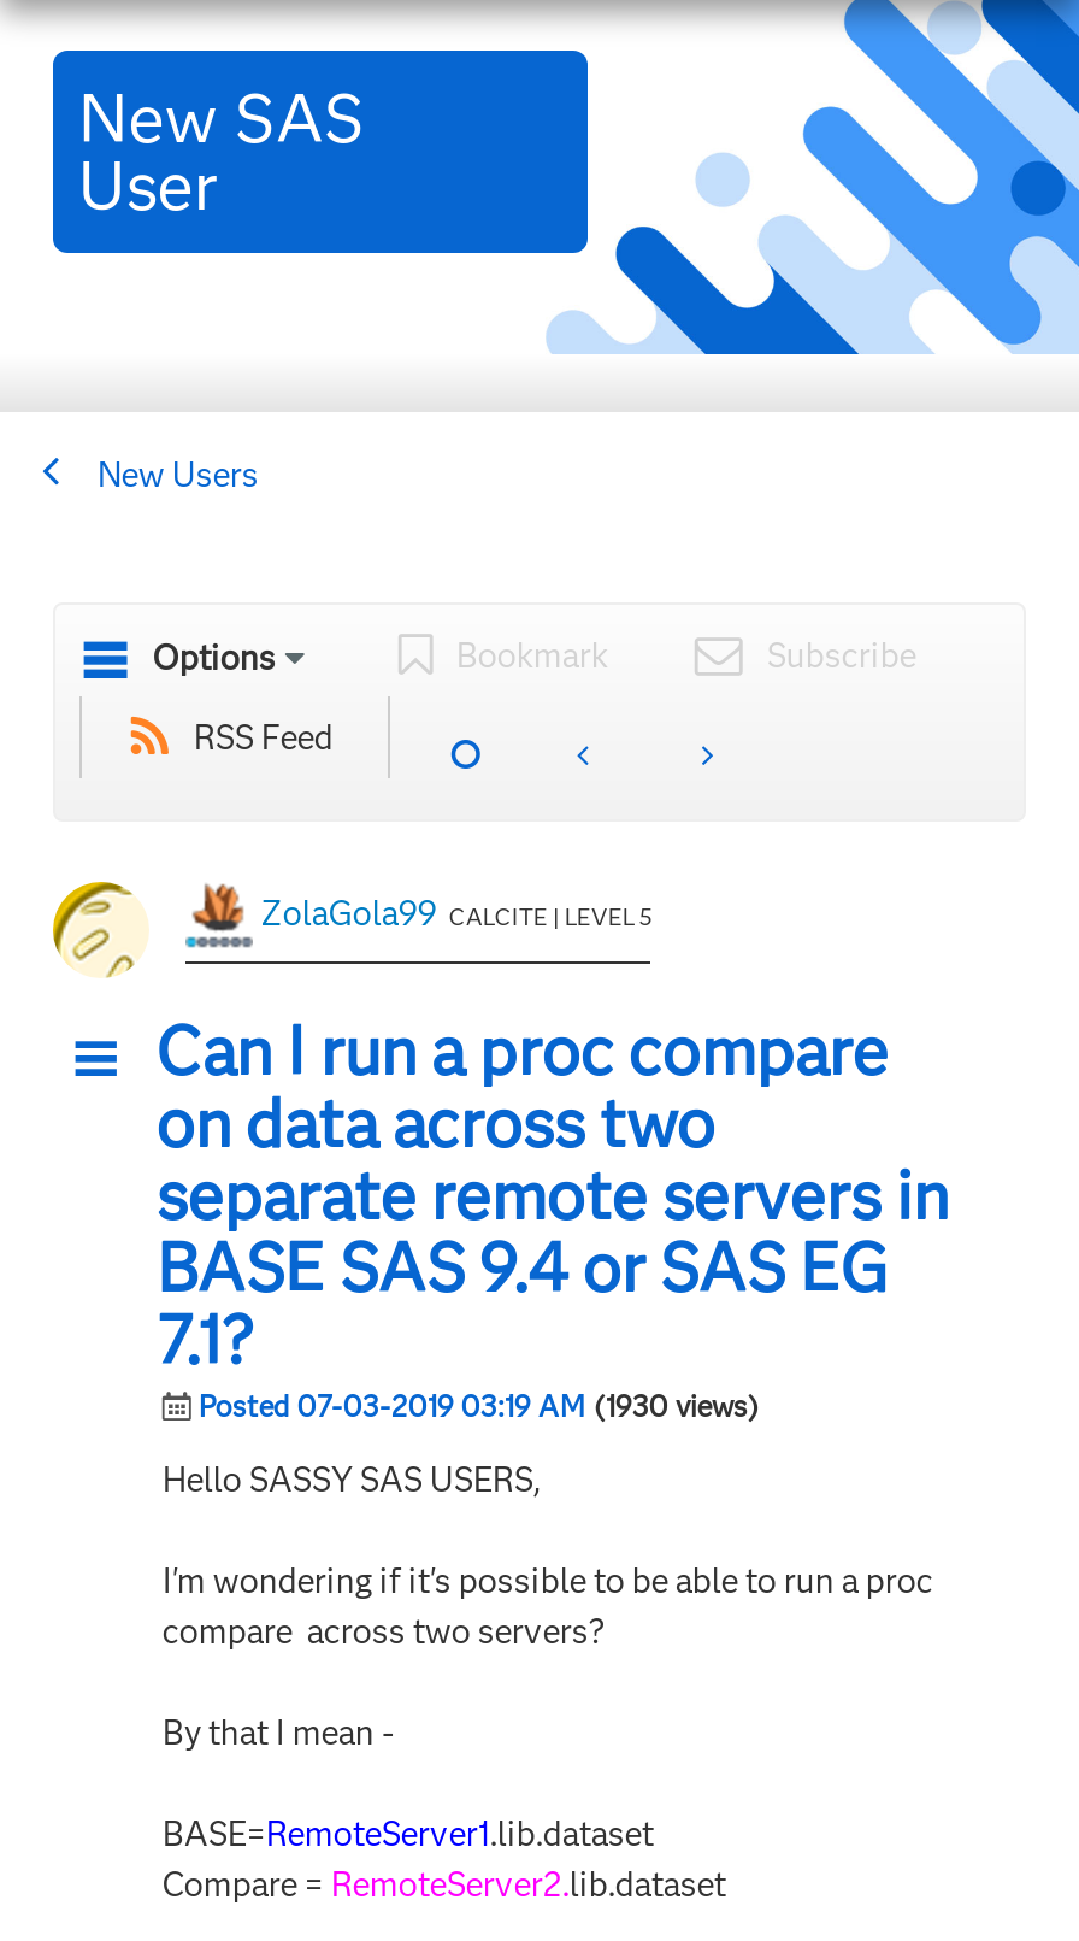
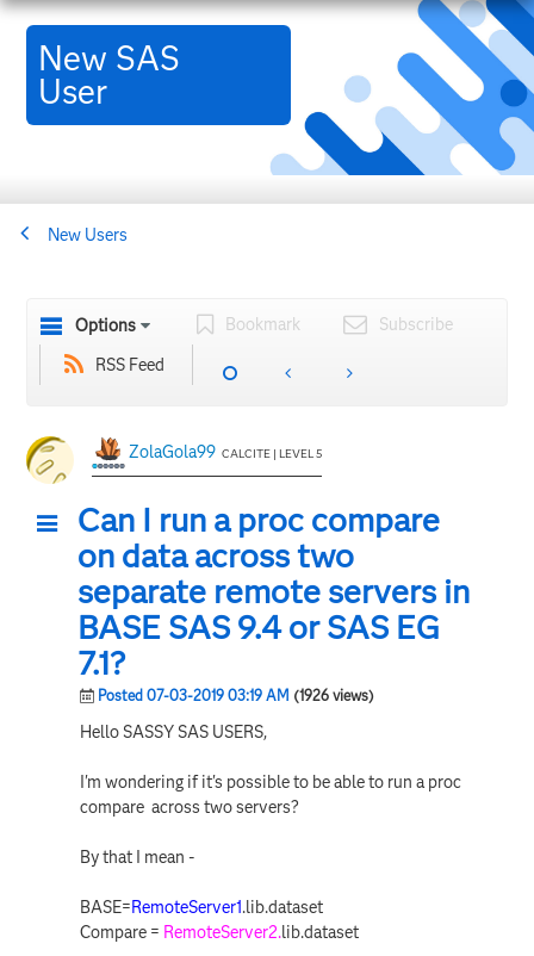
- Posted 07-03-2019 03:19 AM (1930 views)
+ Posted 07-03-2019 03:19 AM (1926 views)
